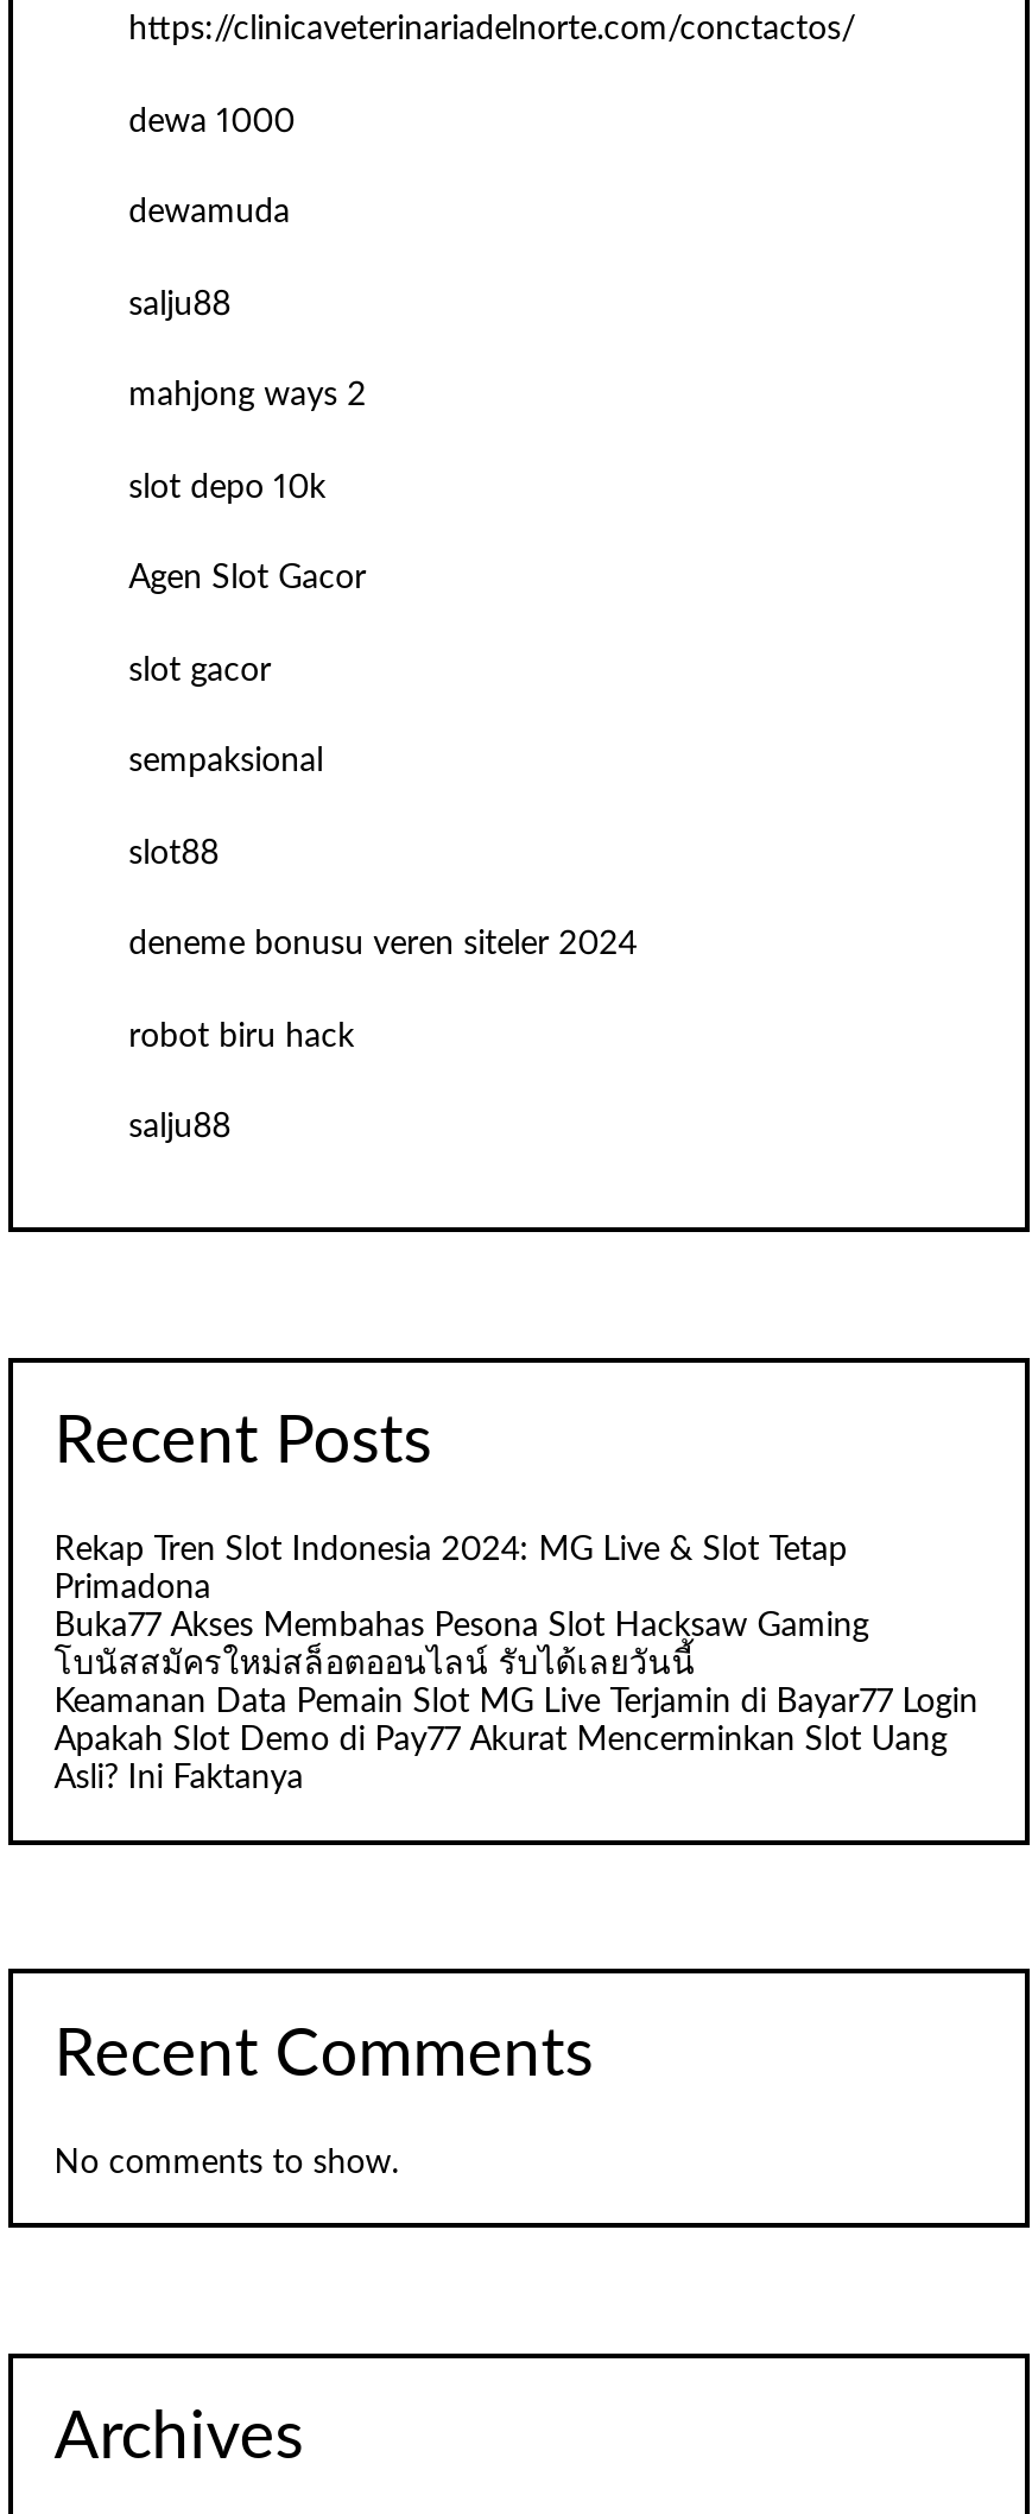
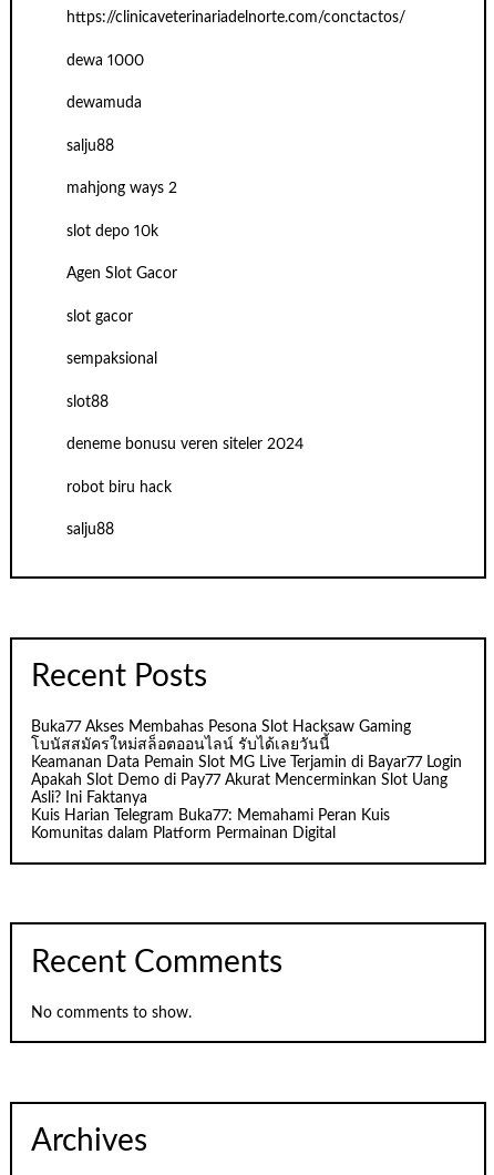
- Rekap Tren Slot Indonesia 2024: MG Live & Slot Tetap
- Primadona

moved up: Buka77 Akses Membahas Pesona Slot Hacksaw Gaming | โบนัสสมัครใหม่สล็อตออนไลน์ รับได้เลยวันนี้ | Keamanan Data Pemain Slot MG Live Terjamin di Bayar77 Login | Apakah Slot Demo di Pay77 Akurat Mencerminkan Slot Uang | Asli? Ini Faktanya

+ Kuis Harian Telegram Buka77: Memahami Peran Kuis
+ Komunitas dalam Platform Permainan Digital
